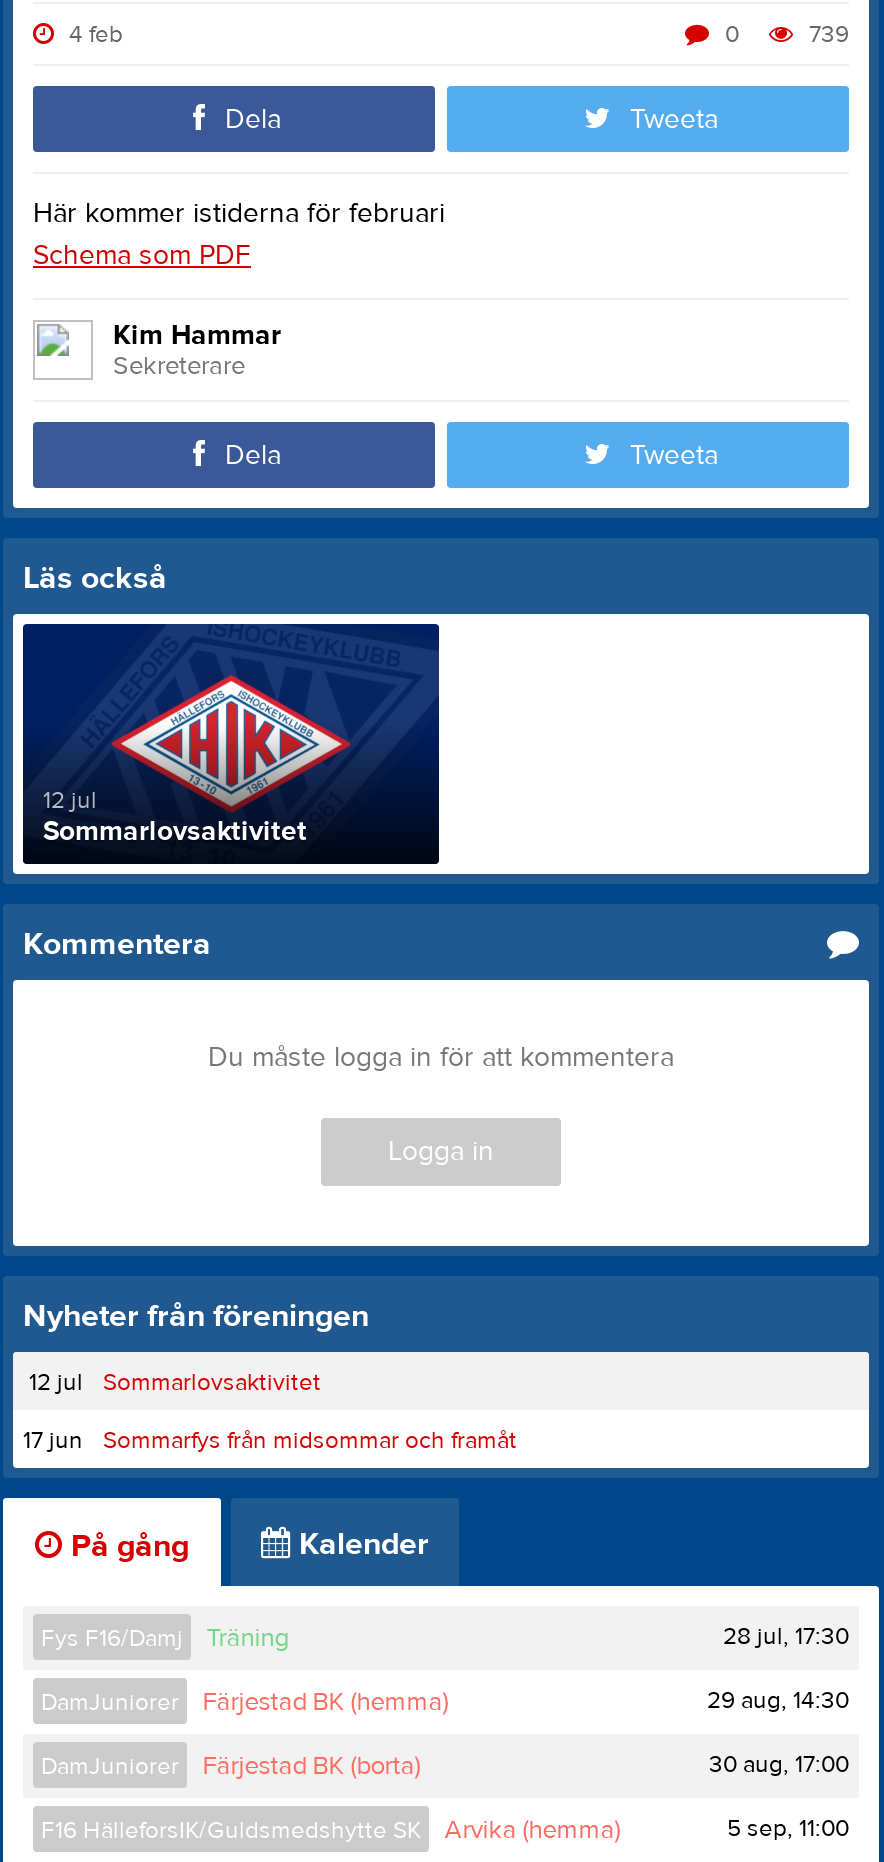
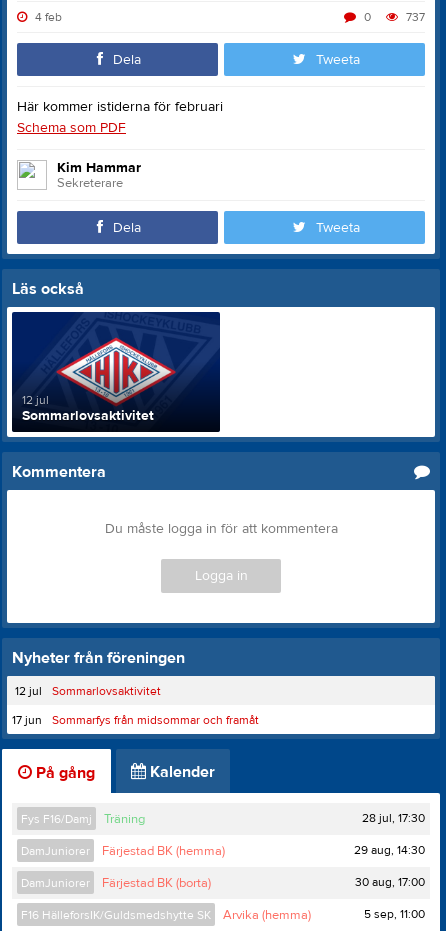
- 739
+ 737
